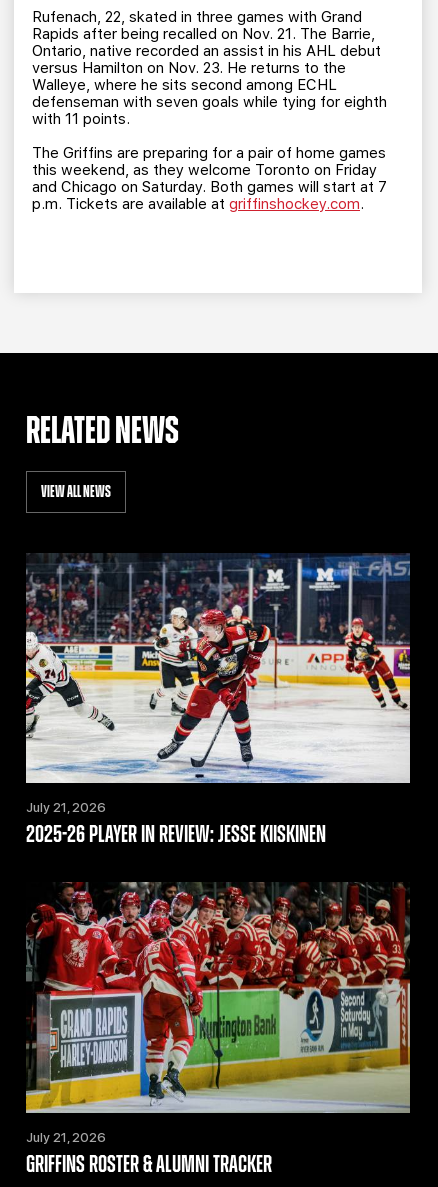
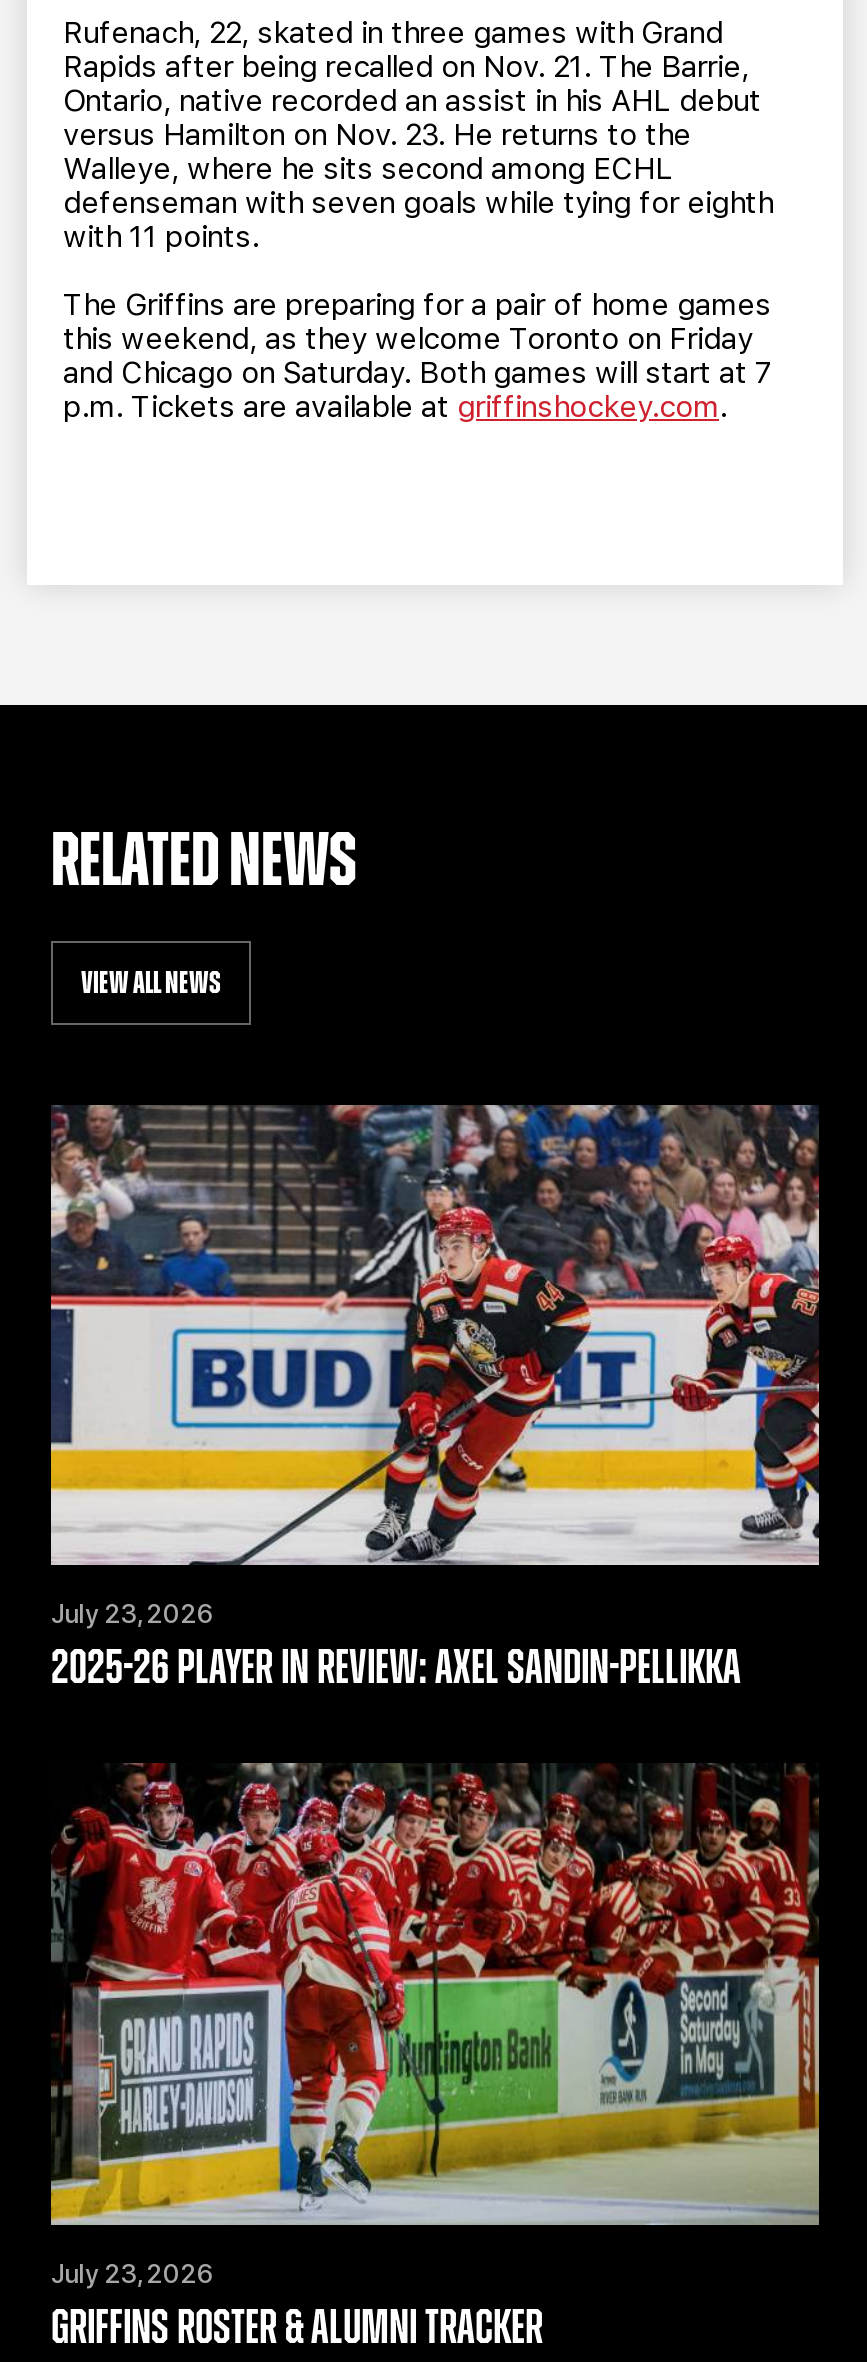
- [image]
- July 21, 2026
+ [image]
+ July 23, 2026

- 2025-26 PLAYER IN REVIEW: JESSE KIISKINEN
+ 2025-26 PLAYER IN REVIEW: AXEL SANDIN-PELLIKKA

- July 21, 2026
+ July 23, 2026
